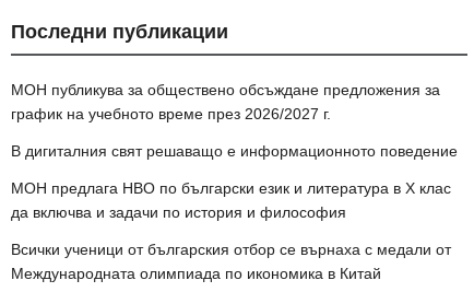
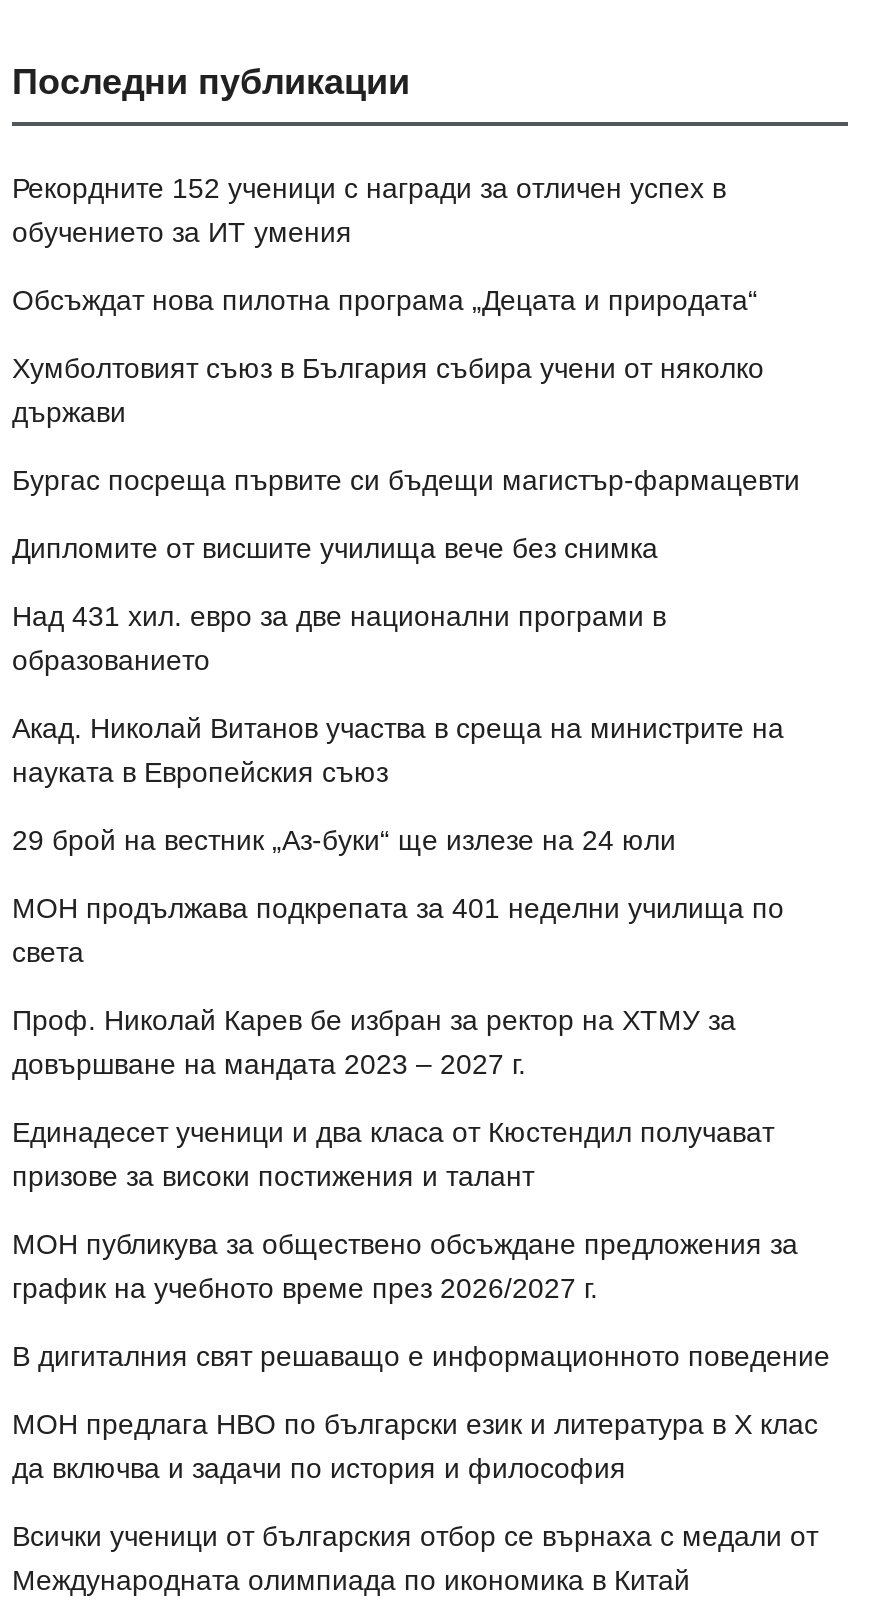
+ Рекордните 152 ученици с награди за отличен успех в
+ обучението за ИТ умения
+ Обсъждат нова пилотна програма „Децата и природата“
+ Хумболтовият съюз в България събира учени от няколко
+ държави
+ Бургас посреща първите си бъдещи магистър-фармацевти
+ Дипломите от висшите училища вече без снимка
+ Над 431 хил. евро за две национални програми в
+ образованието
+ Акад. Николай Витанов участва в среща на министрите на
+ науката в Европейския съюз
+ 29 брой на вестник „Аз-буки“ ще излезе на 24 юли
+ МОН продължава подкрепата за 401 неделни училища по
+ света
+ Проф. Николай Карев бе избран за ректор на ХТМУ за
+ довършване на мандата 2023 – 2027 г.
+ Единадесет ученици и два класа от Кюстендил получават
+ призове за високи постижения и талант
